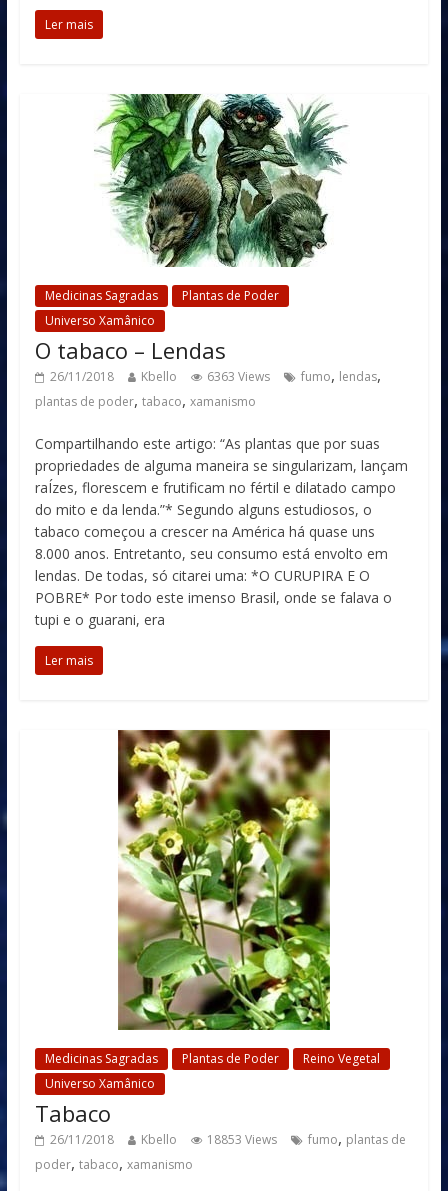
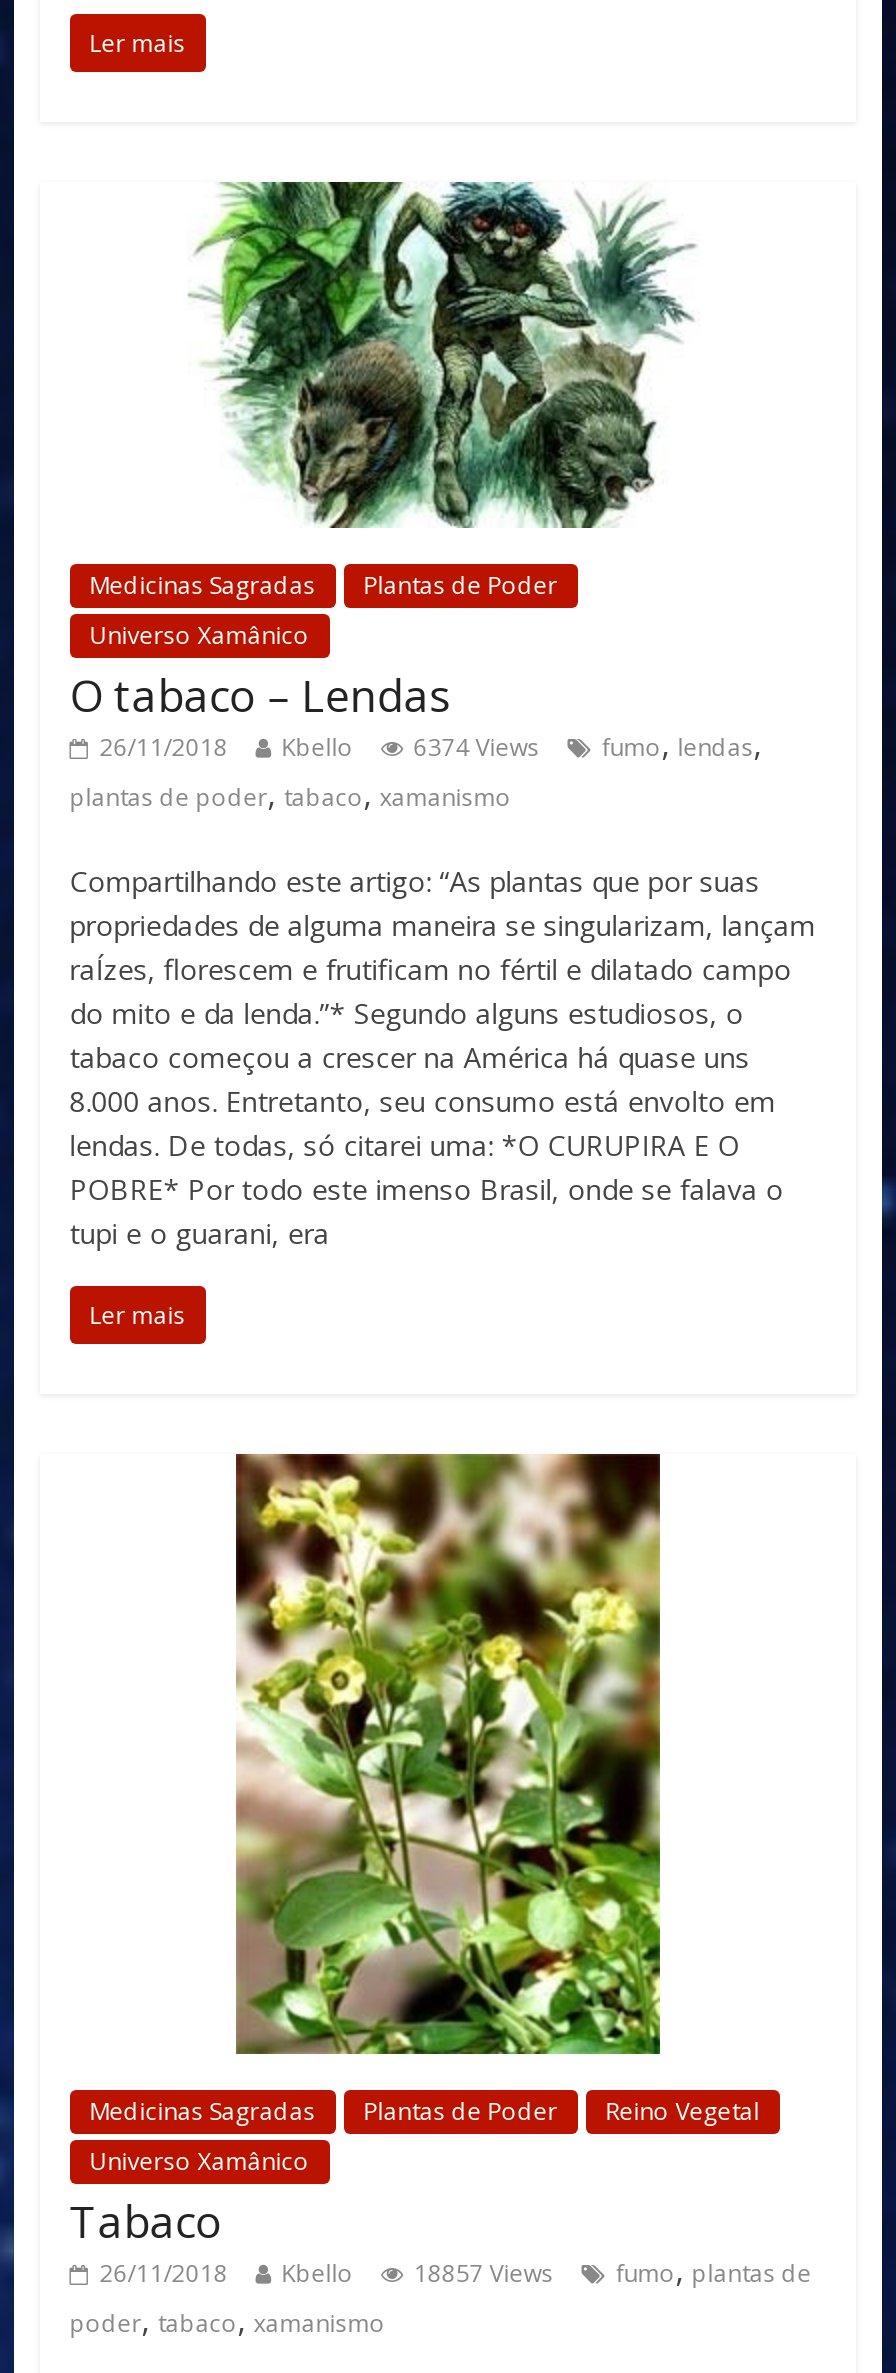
- 26/11/2018 Kbello 6363 Views fumo, lendas,
+ 26/11/2018 Kbello 6374 Views fumo, lendas,

- 26/11/2018 Kbello 18853 Views fumo, plantas de
+ 26/11/2018 Kbello 18857 Views fumo, plantas de
